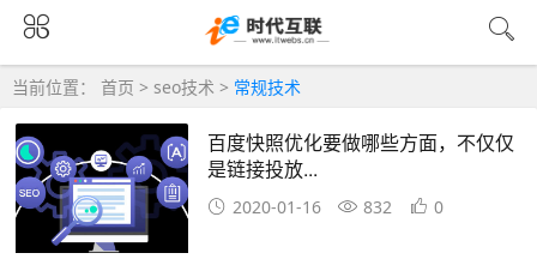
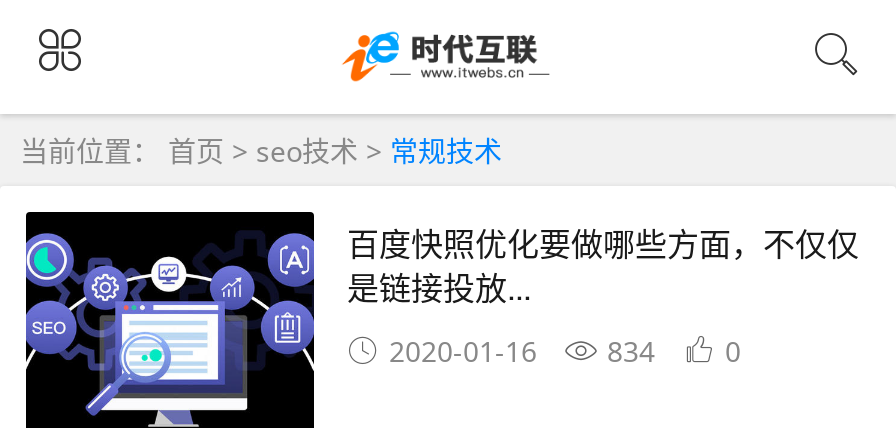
- 2020-01-16 832 0
+ 2020-01-16 834 0
